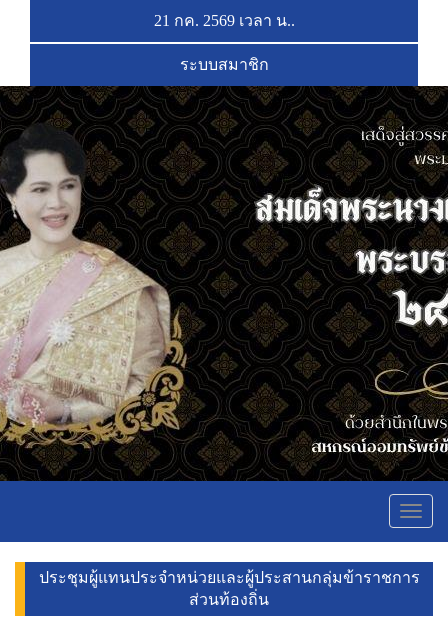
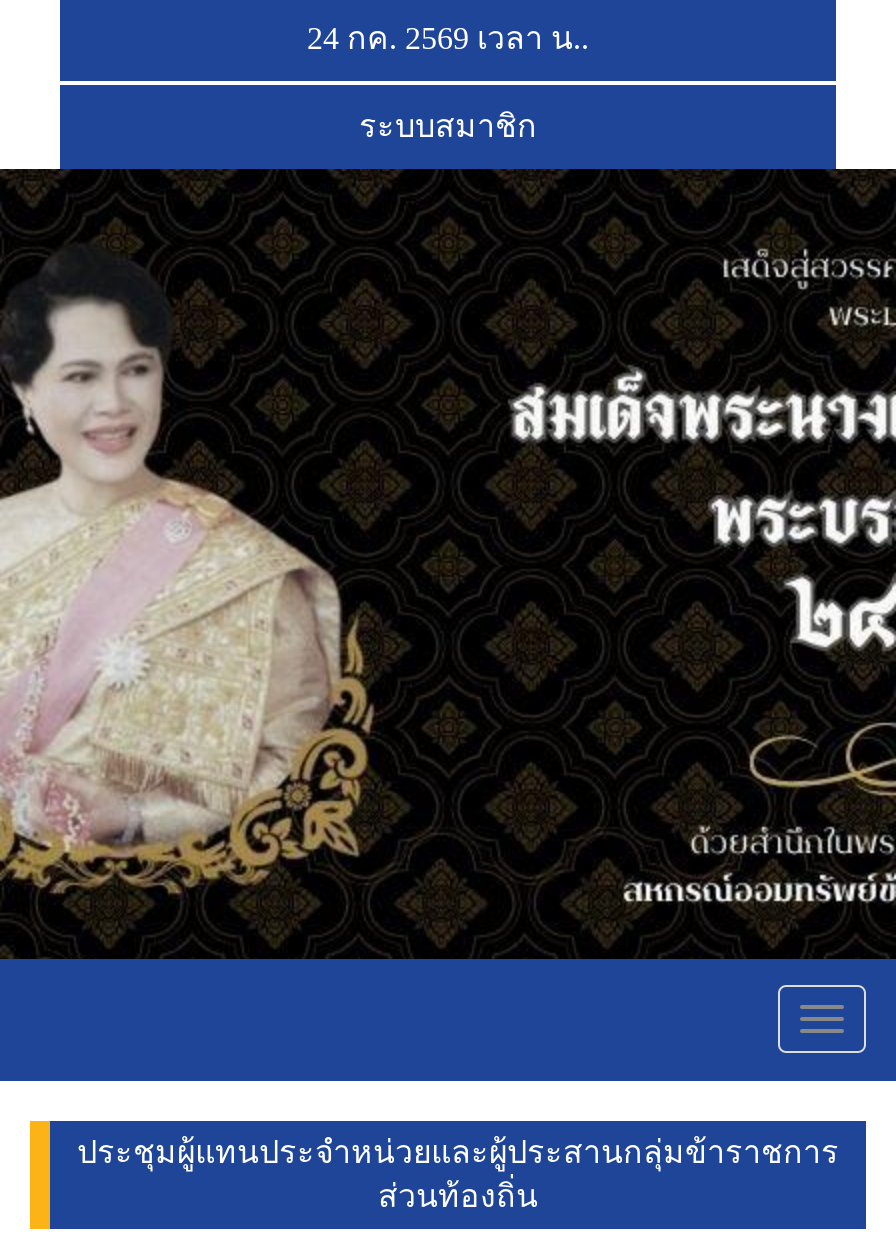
- 21 กค. 2569 เวลาน..
+ 24 กค. 2569 เวลาน..
